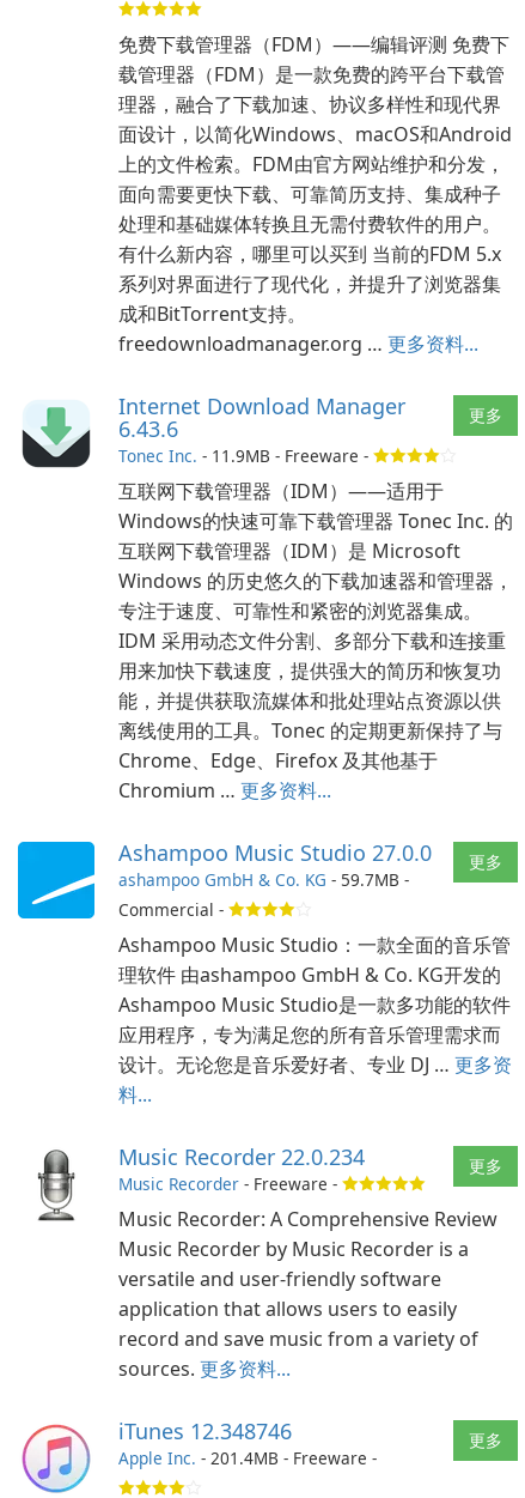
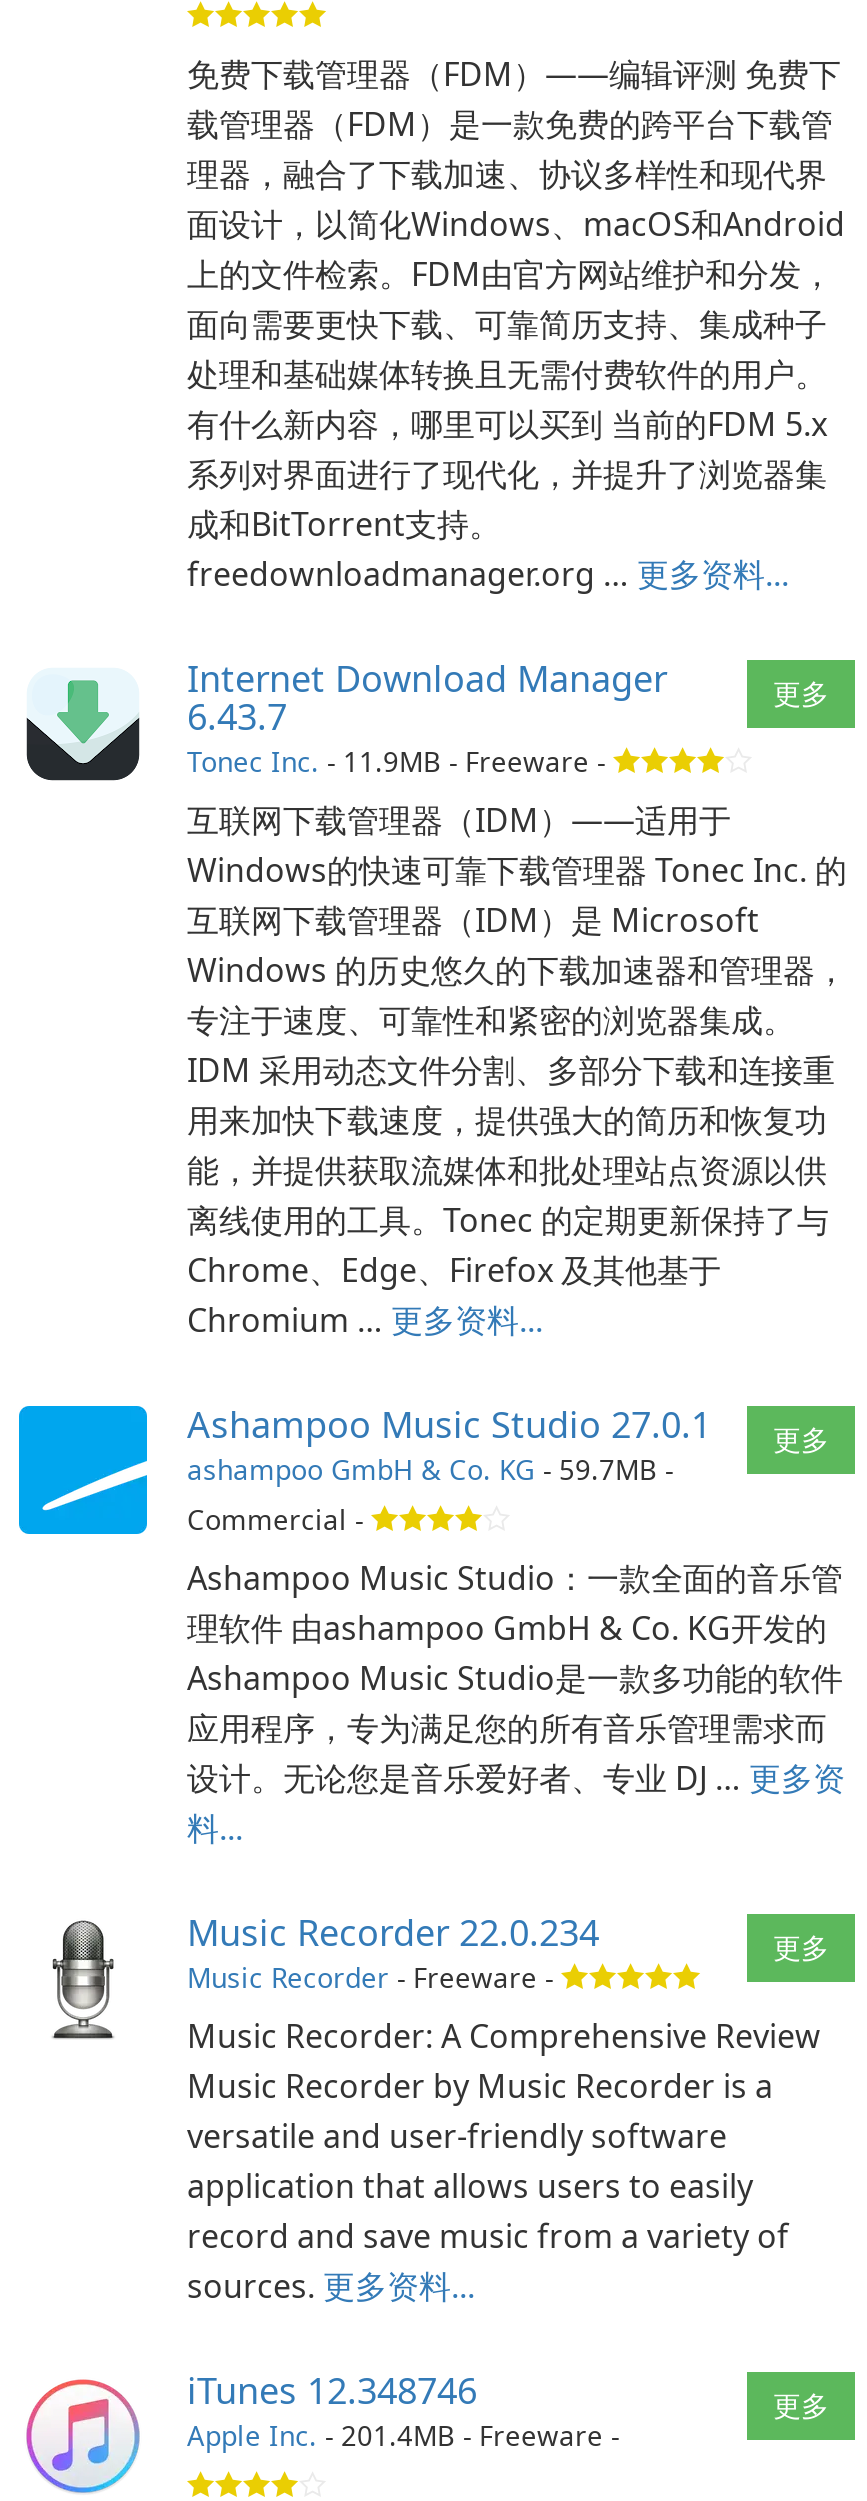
- 6.43.6
+ 6.43.7

- Ashampoo Music Studio 27.0.0
+ Ashampoo Music Studio 27.0.1
